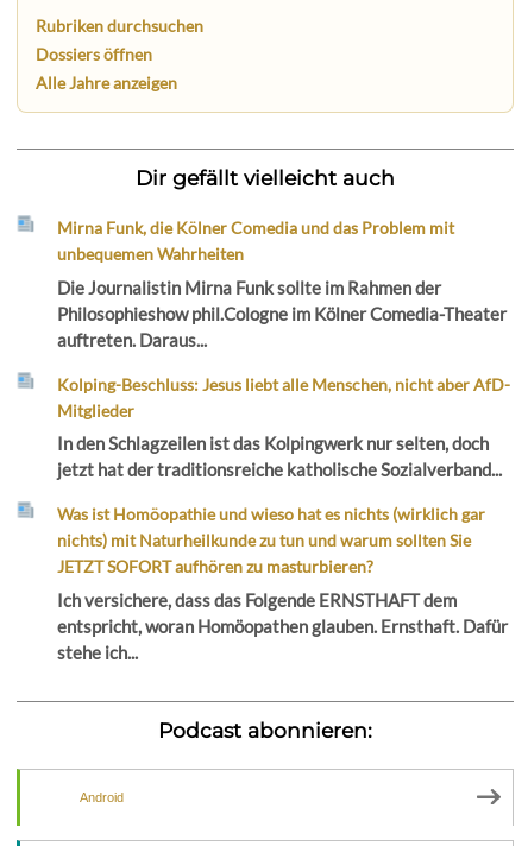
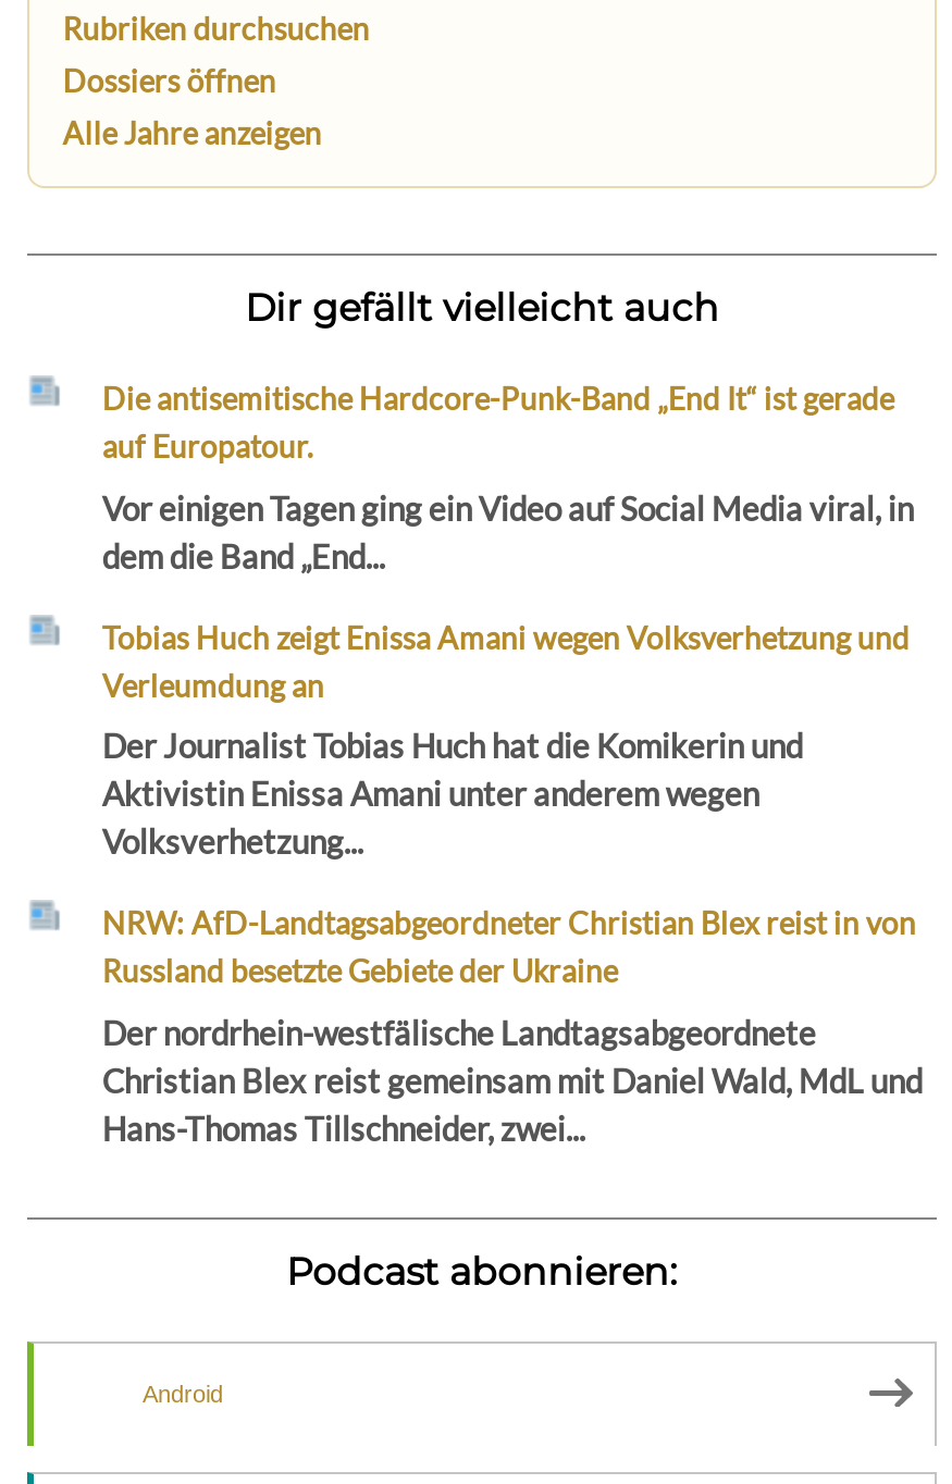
- Mirna Funk, die Kölner Comedia und das Problem mit
- unbequemen Wahrheiten
+ Die antisemitische Hardcore-Punk-Band „End It“ ist gerade
+ auf Europatour.

- Die Journalistin Mirna Funk sollte im Rahmen der
- Philosophieshow phil.Cologne im Kölner Comedia-Theater
- auftreten. Daraus...
+ Vor einigen Tagen ging ein Video auf Social Media viral, in
+ dem die Band „End...

- Kolping-Beschluss: Jesus liebt alle Menschen, nicht aber AfD-
- Mitglieder
+ Tobias Huch zeigt Enissa Amani wegen Volksverhetzung und
+ Verleumdung an

- In den Schlagzeilen ist das Kolpingwerk nur selten, doch
- jetzt hat der traditionsreiche katholische Sozialverband...
+ Der Journalist Tobias Huch hat die Komikerin und
+ Aktivistin Enissa Amani unter anderem wegen
+ Volksverhetzung...

- Was ist Homöopathie und wieso hat es nichts (wirklich gar
- nichts) mit Naturheilkunde zu tun und warum sollten Sie
- JETZT SOFORT aufhören zu masturbieren?
+ NRW: AfD-Landtagsabgeordneter Christian Blex reist in von
+ Russland besetzte Gebiete der Ukraine

- Ich versichere, dass das Folgende ERNSTHAFT dem
- entspricht, woran Homöopathen glauben. Ernsthaft. Dafür
- stehe ich...
+ Der nordrhein-westfälische Landtagsabgeordnete
+ Christian Blex reist gemeinsam mit Daniel Wald, MdL und
+ Hans-Thomas Tillschneider, zwei...
